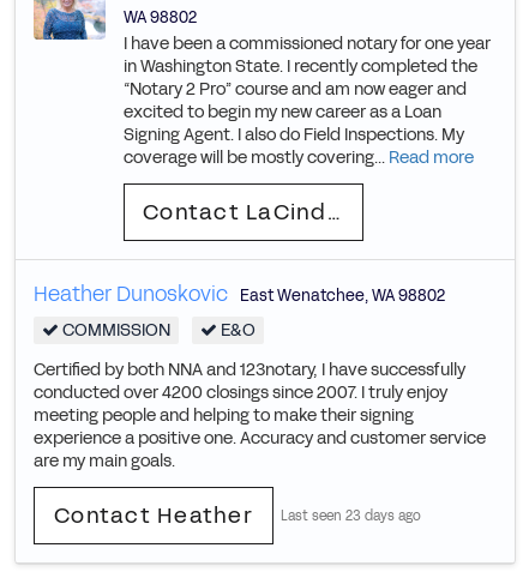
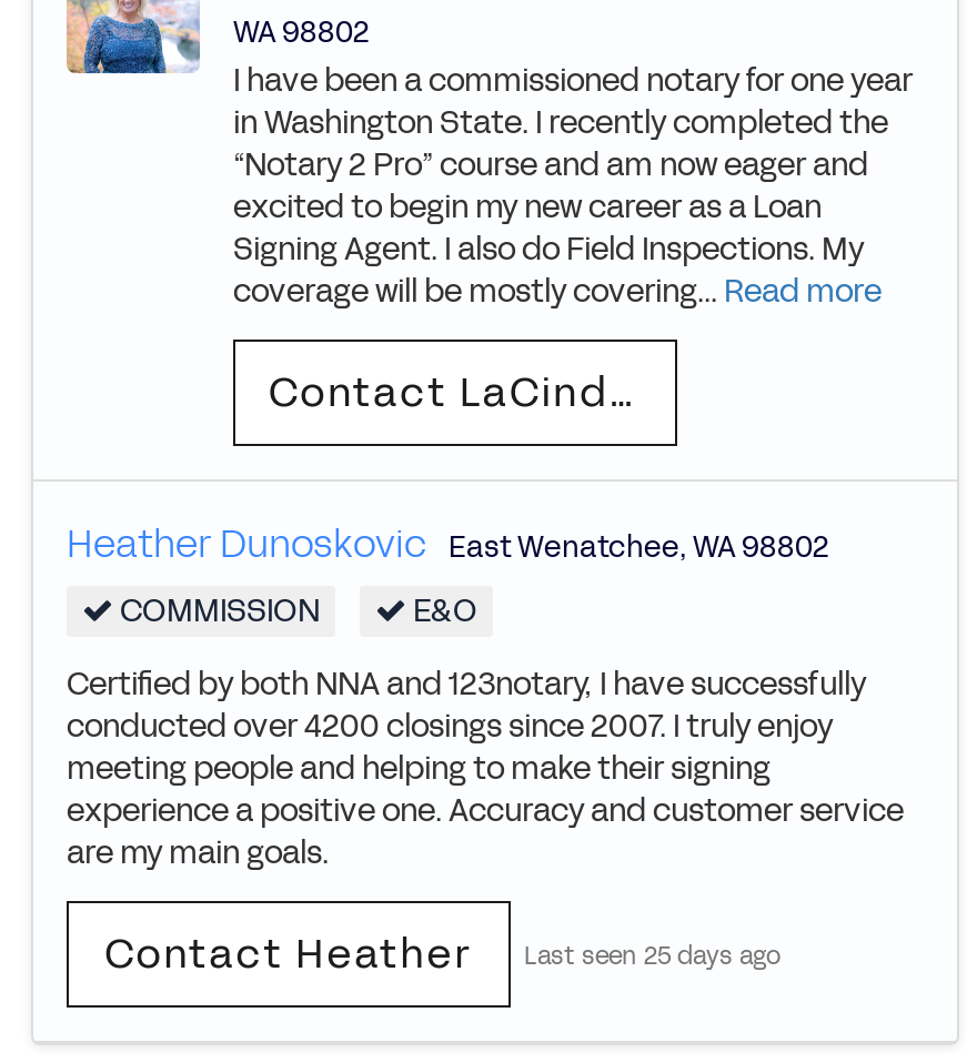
- Last seen 23 days ago
+ Last seen 25 days ago
